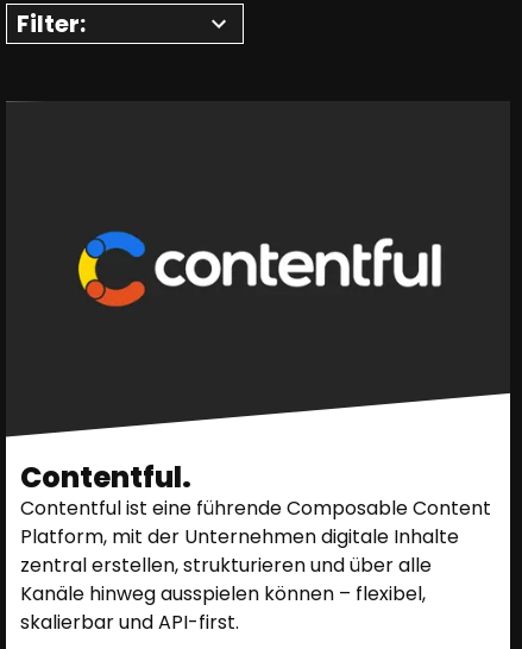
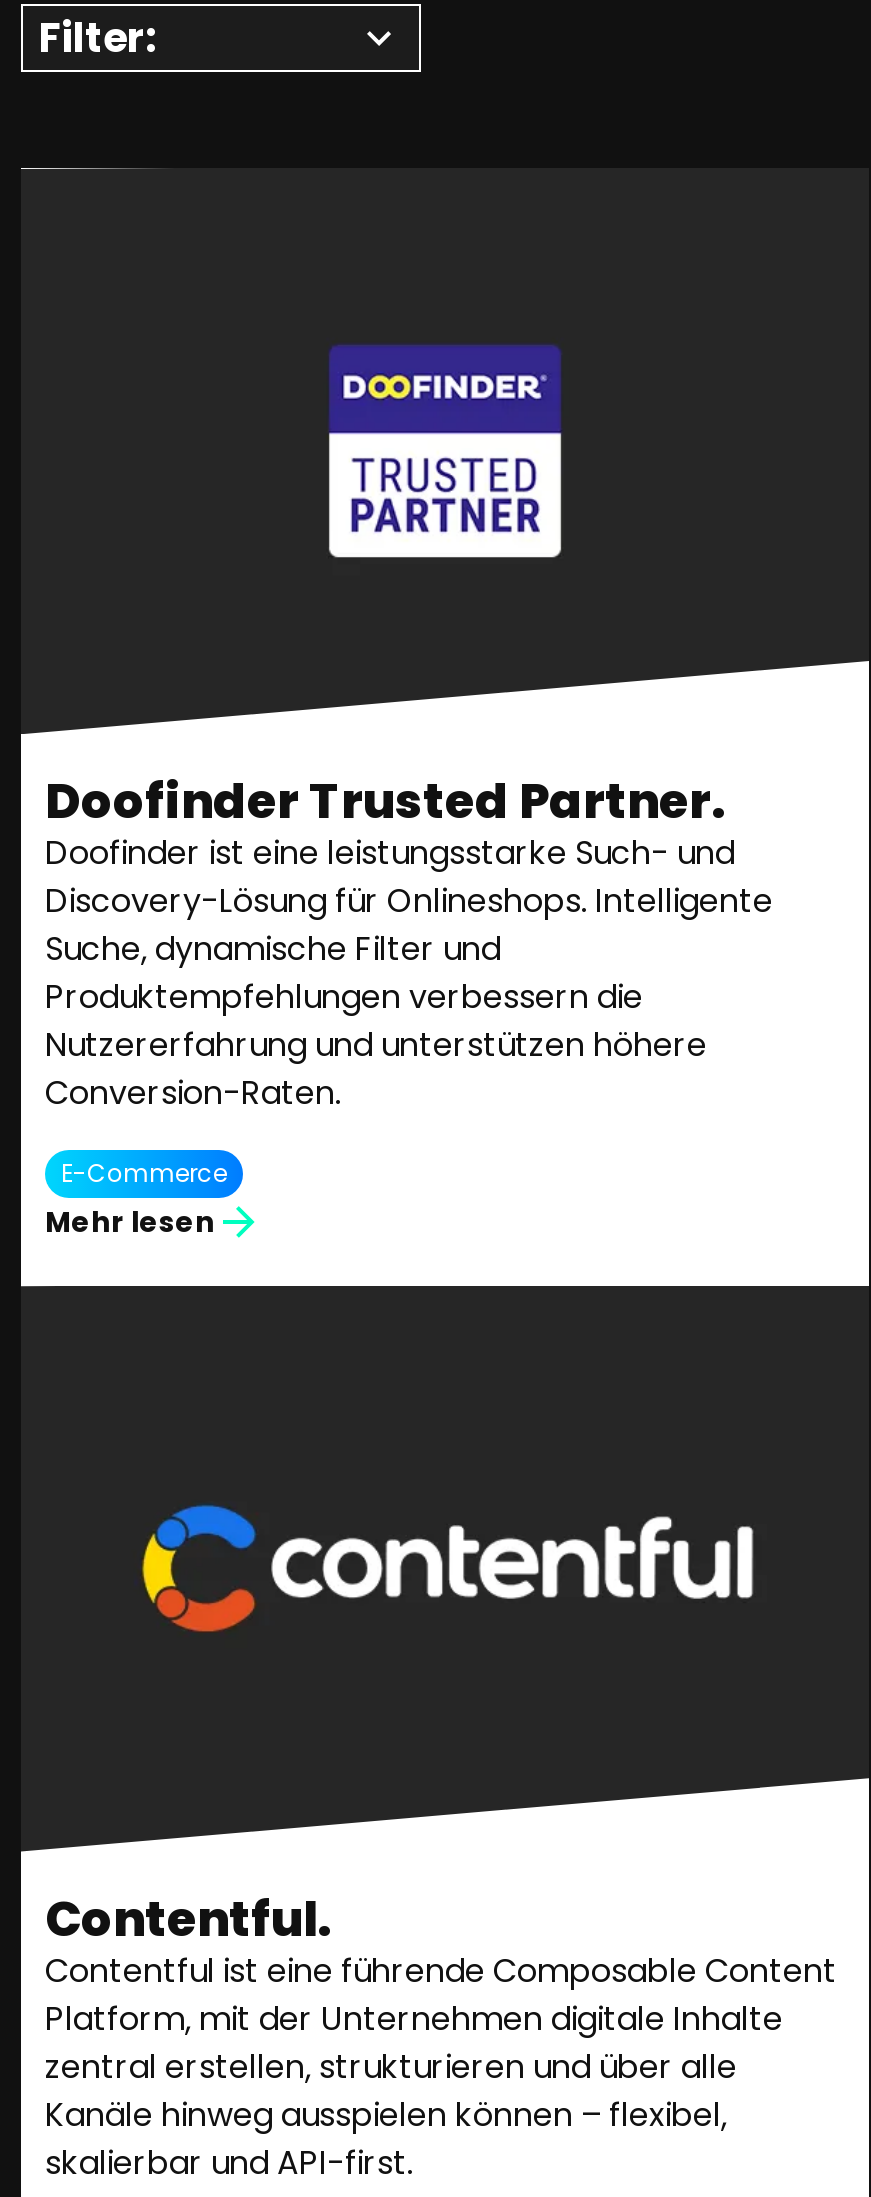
+ Doofinder Trusted Partner.
+ Doofinder ist eine leistungsstarke Such- und
+ Discovery-Lösung für Onlineshops. Intelligente
+ Suche, dynamische Filter und
+ Produktempfehlungen verbessern die
+ Nutzererfahrung und unterstützen höhere
+ Conversion-Raten.
+ E-Commerce
+ Mehr lesen

+ [image]
